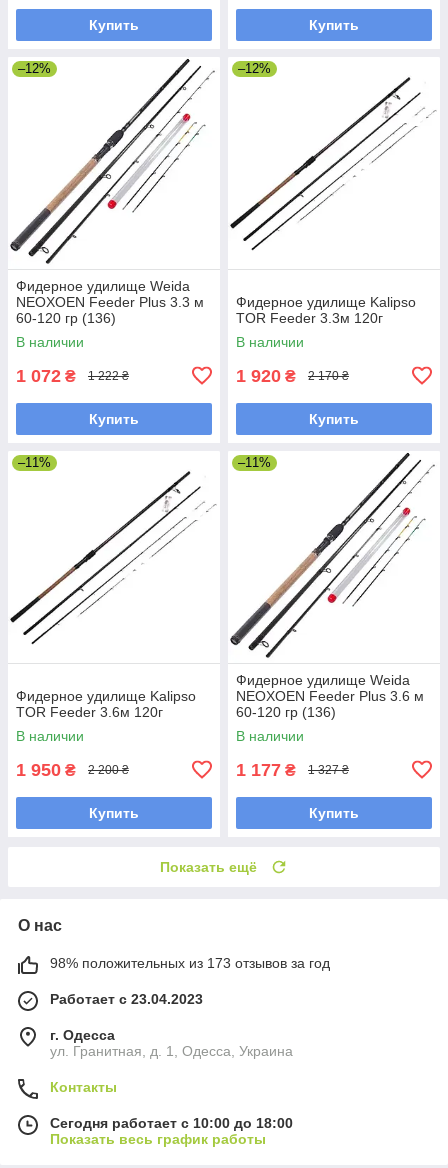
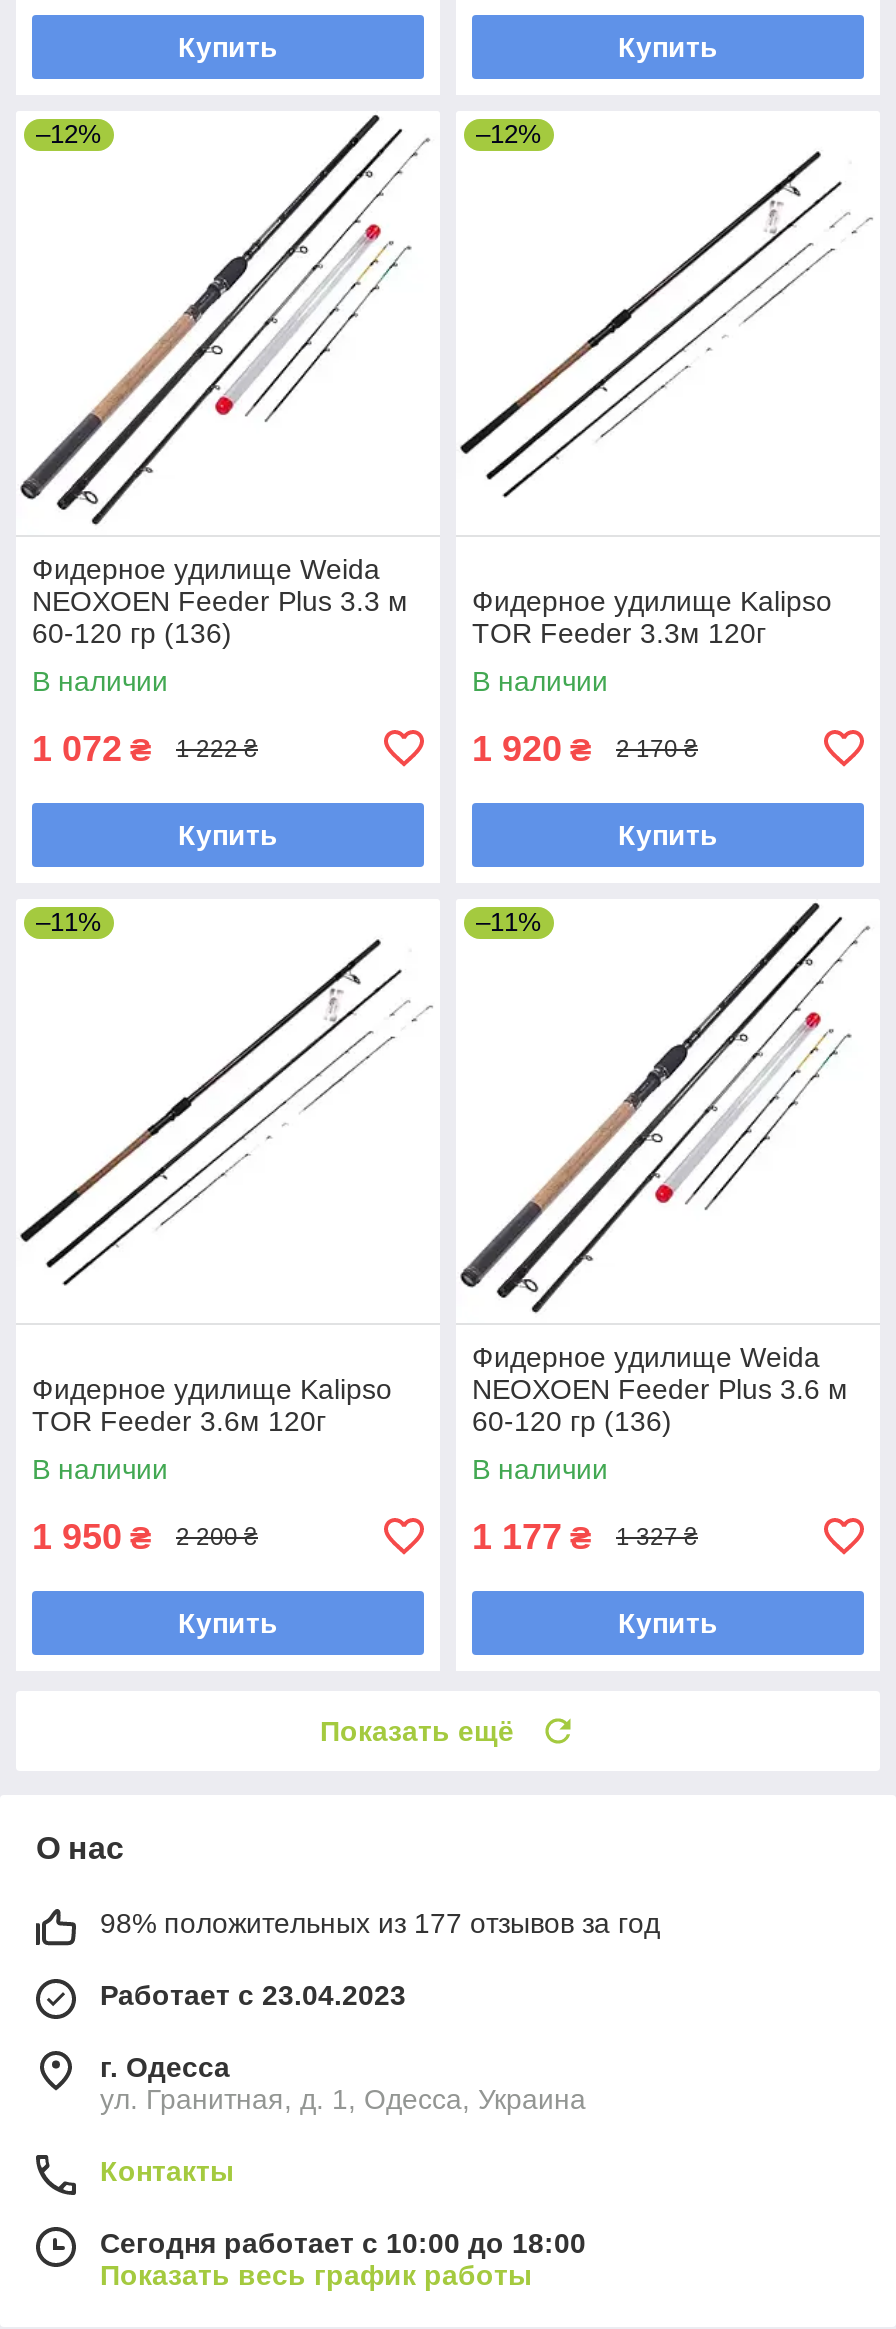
- 98% положительных из 173 отзывов за год
+ 98% положительных из 177 отзывов за год
